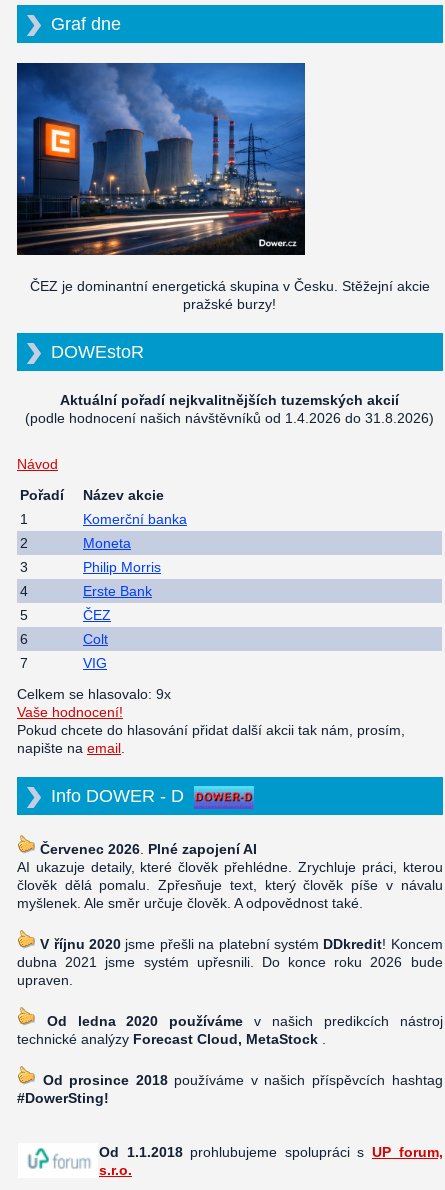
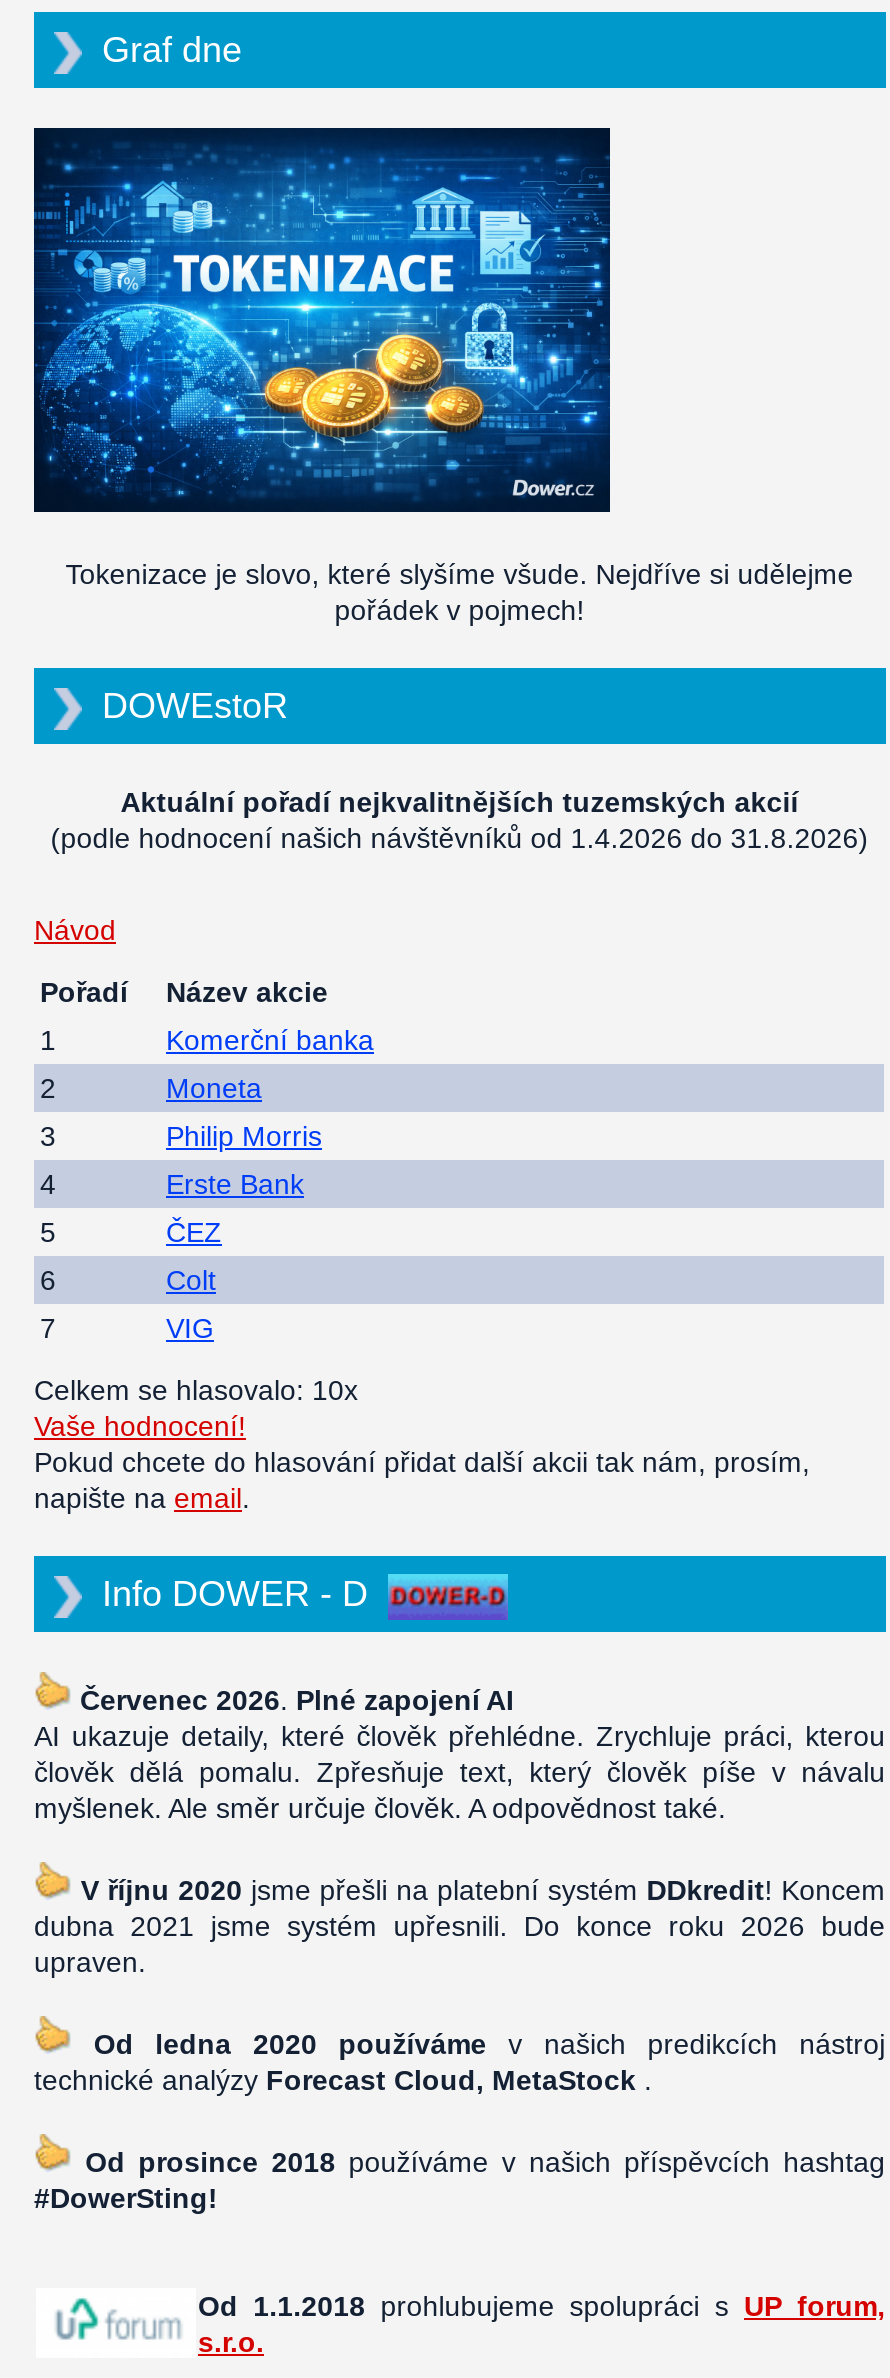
- [image]
- ČEZ je dominantní energetická skupina v Česku. Stěžejní akcie
- pražské burzy!
+ [image]
+ Tokenizace je slovo, které slyšíme všude. Nejdříve si udělejme
+ pořádek v pojmech!

- Celkem se hlasovalo: 9x
+ Celkem se hlasovalo: 10x
